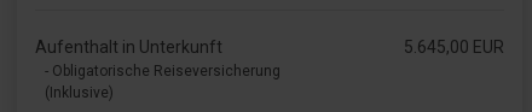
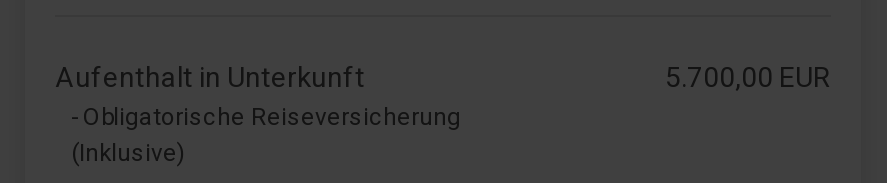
- 5.645,00 EUR
+ 5.700,00 EUR
